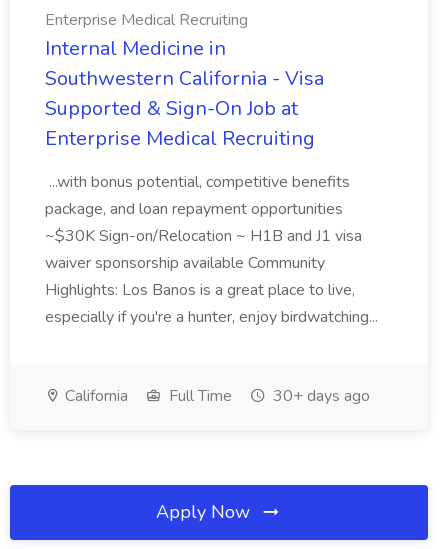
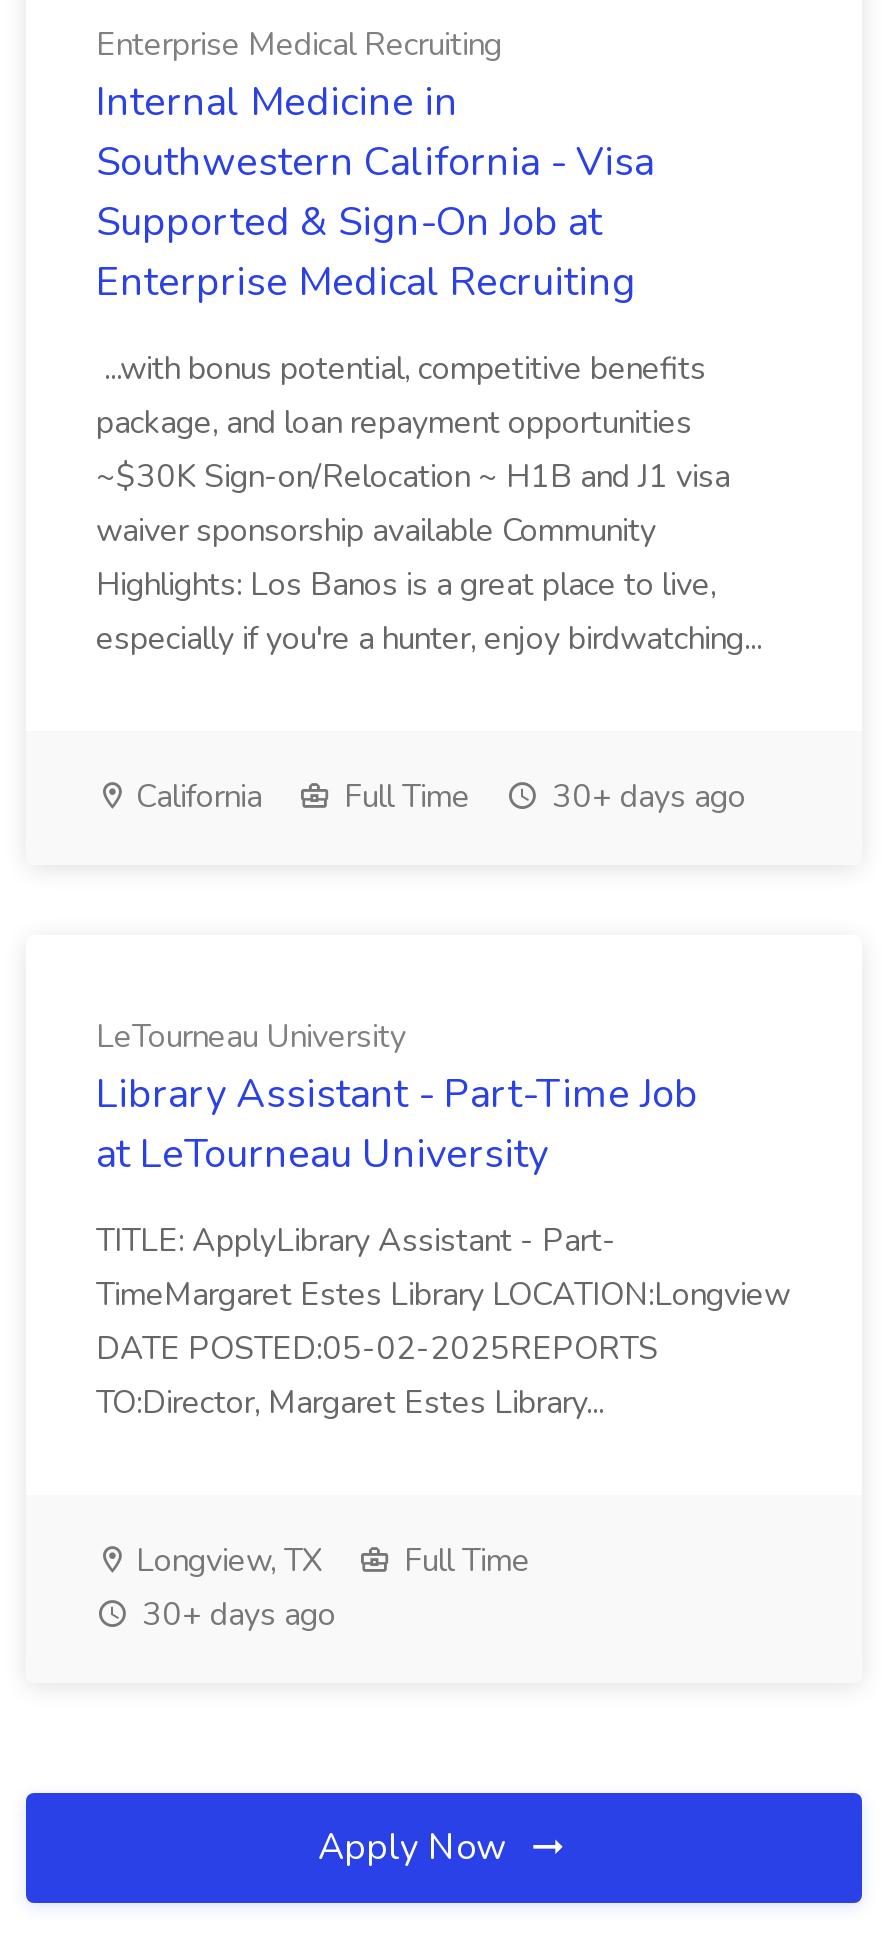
+ LeTourneau University
+ Library Assistant - Part-Time Job
+ at LeTourneau University
+ TITLE: ApplyLibrary Assistant - Part-
+ TimeMargaret Estes Library LOCATION:Longview
+ DATE POSTED:05-02-2025REPORTS
+ TO:Director, Margaret Estes Library...

+ Longview, TX
+ Full Time
+ 30+ days ago
